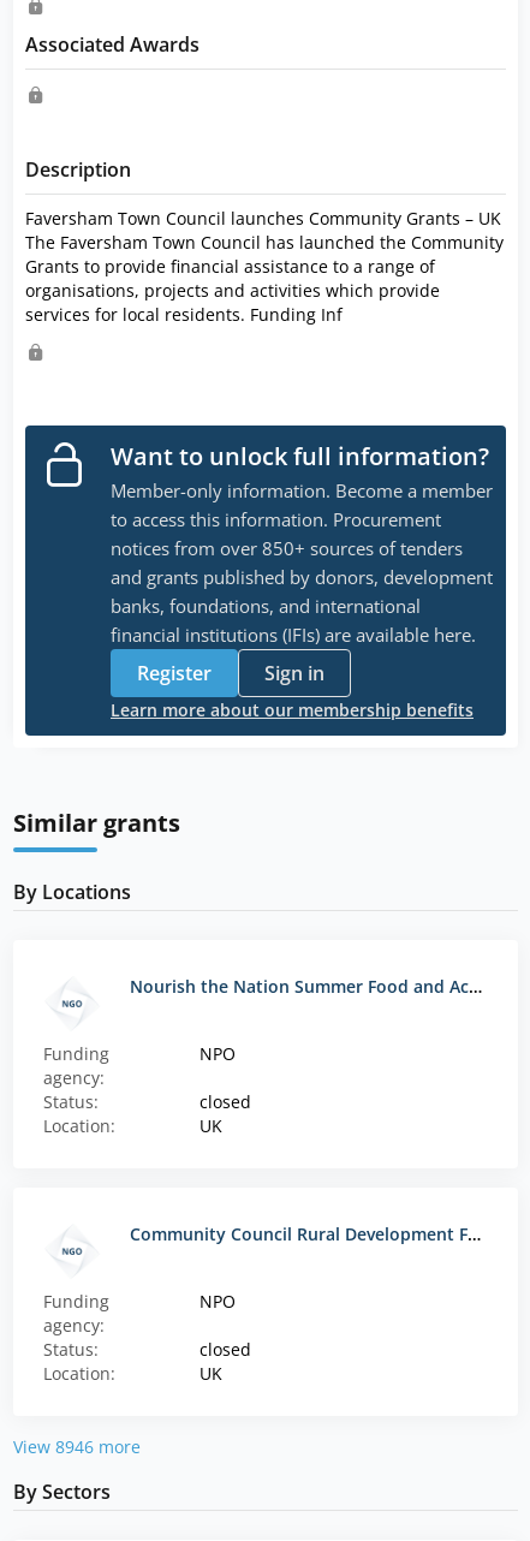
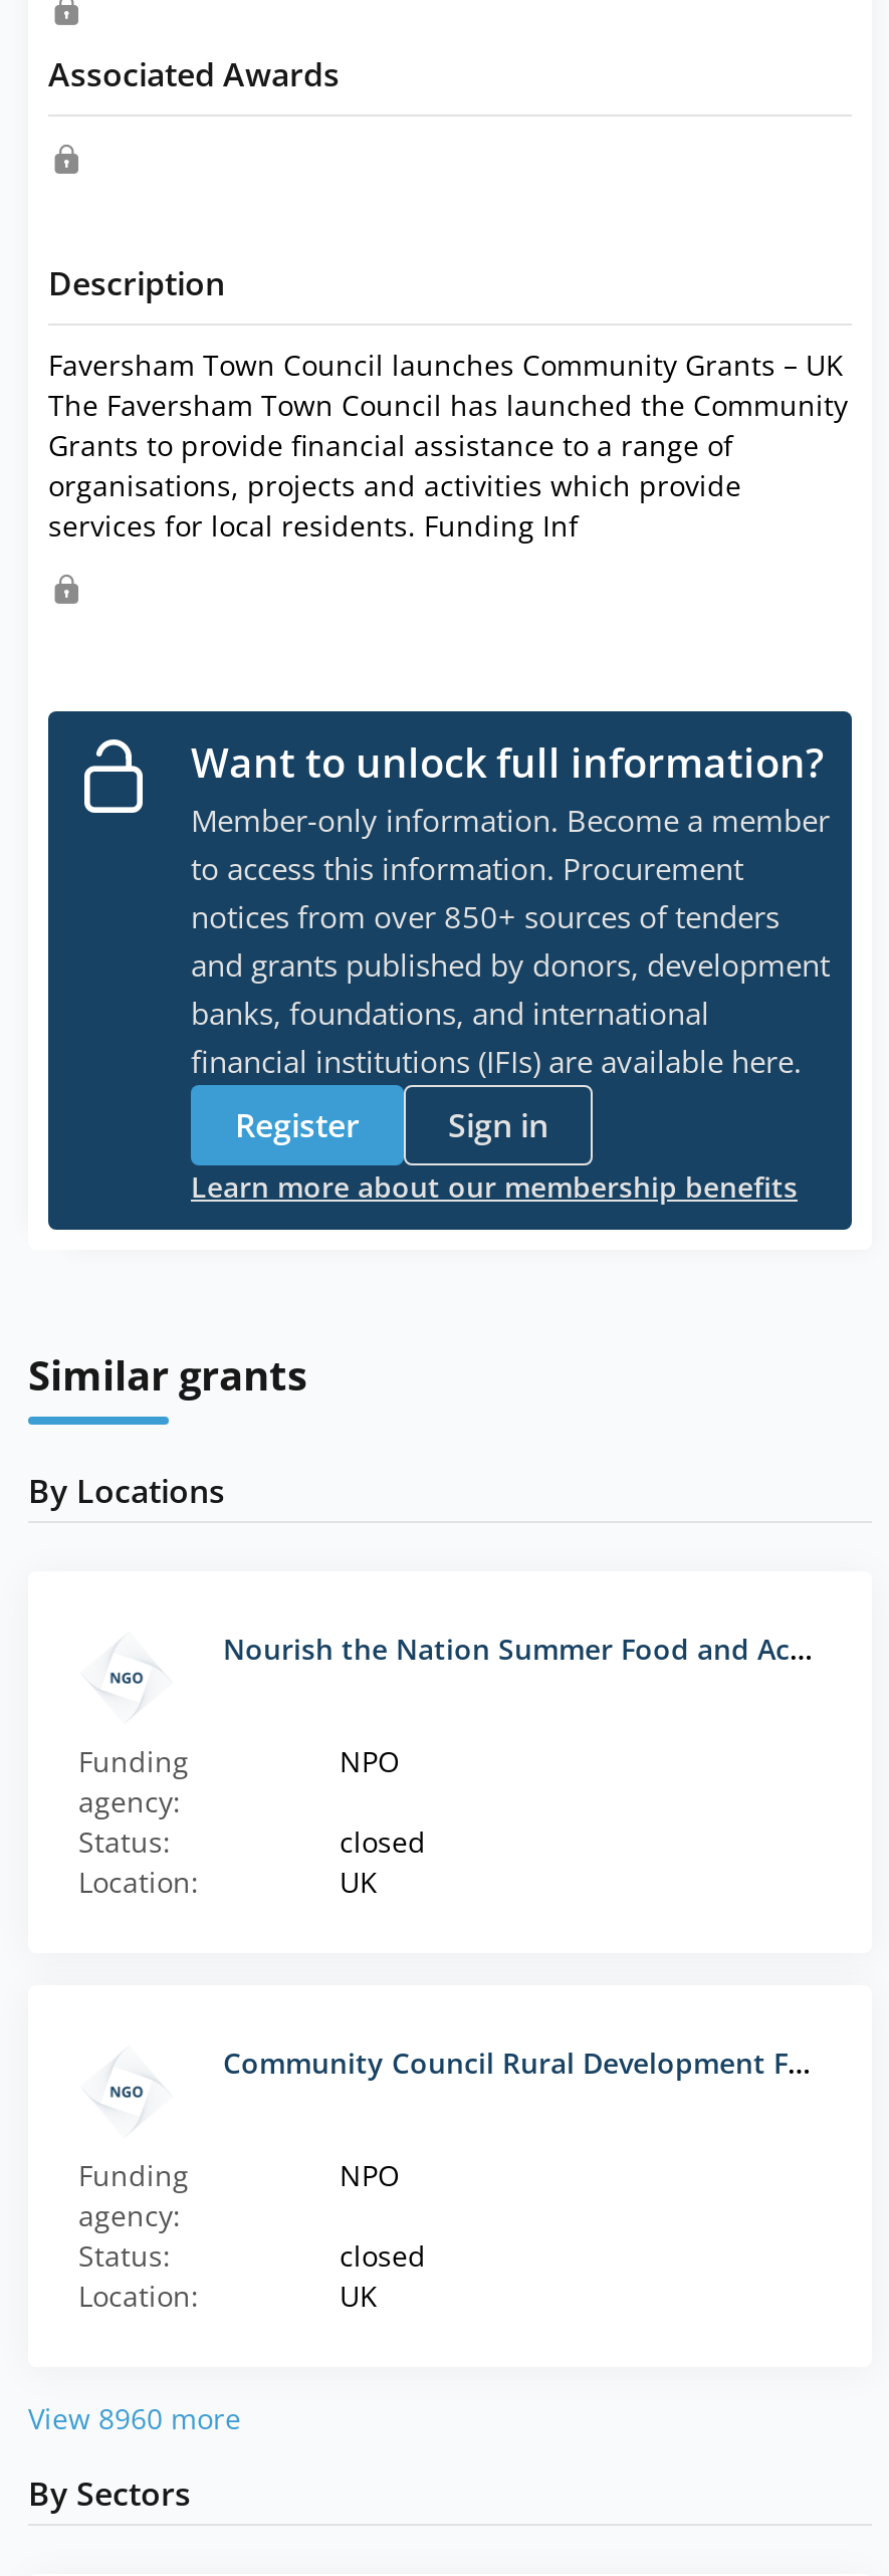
- View 8946 more
+ View 8960 more
